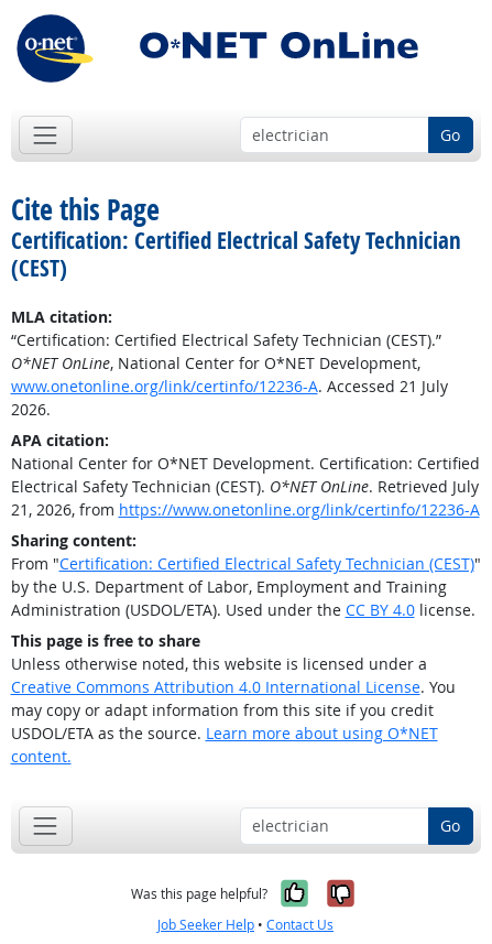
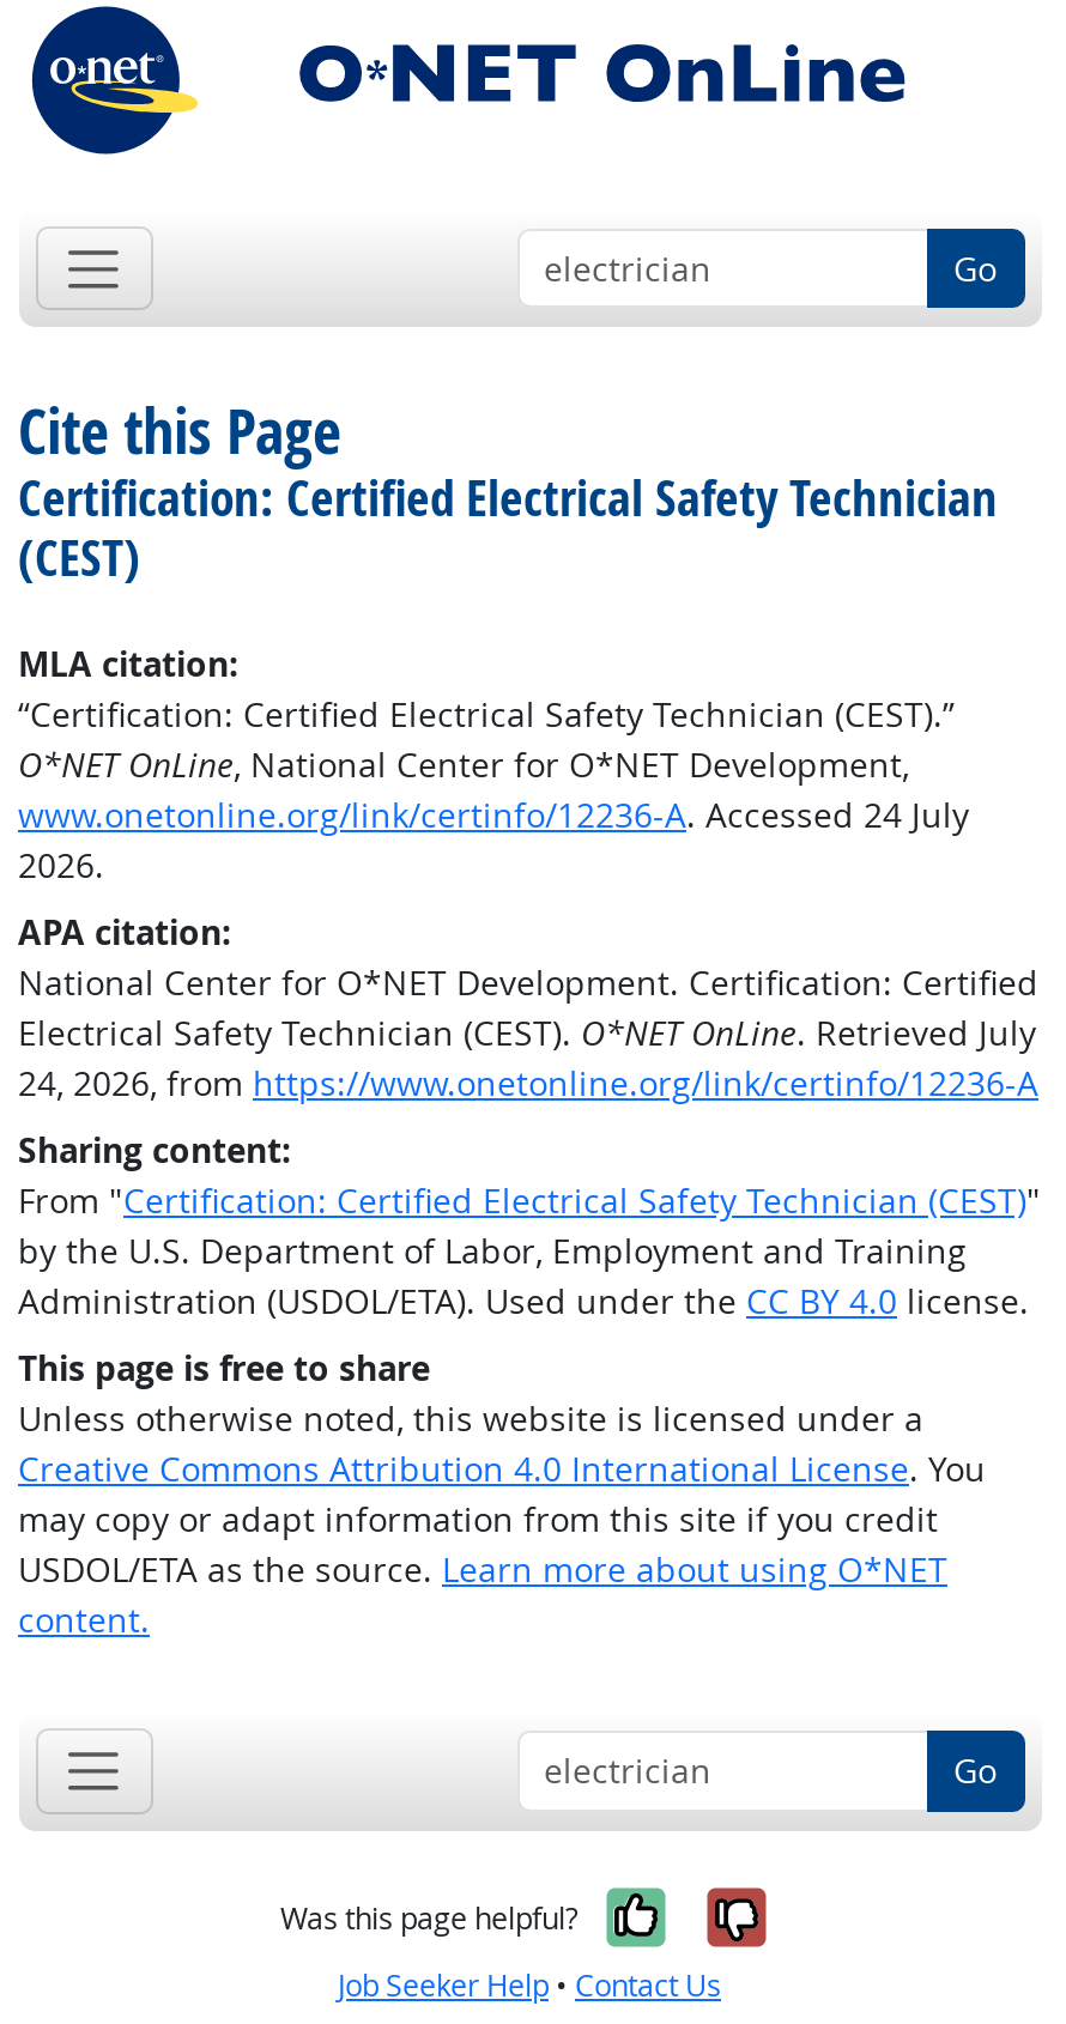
- www.onetonline.org/link/certinfo/12236-A. Accessed 21 July
+ www.onetonline.org/link/certinfo/12236-A. Accessed 24 July

- 21, 2026, from https://www.onetonline.org/link/certinfo/12236-A
+ 24, 2026, from https://www.onetonline.org/link/certinfo/12236-A
